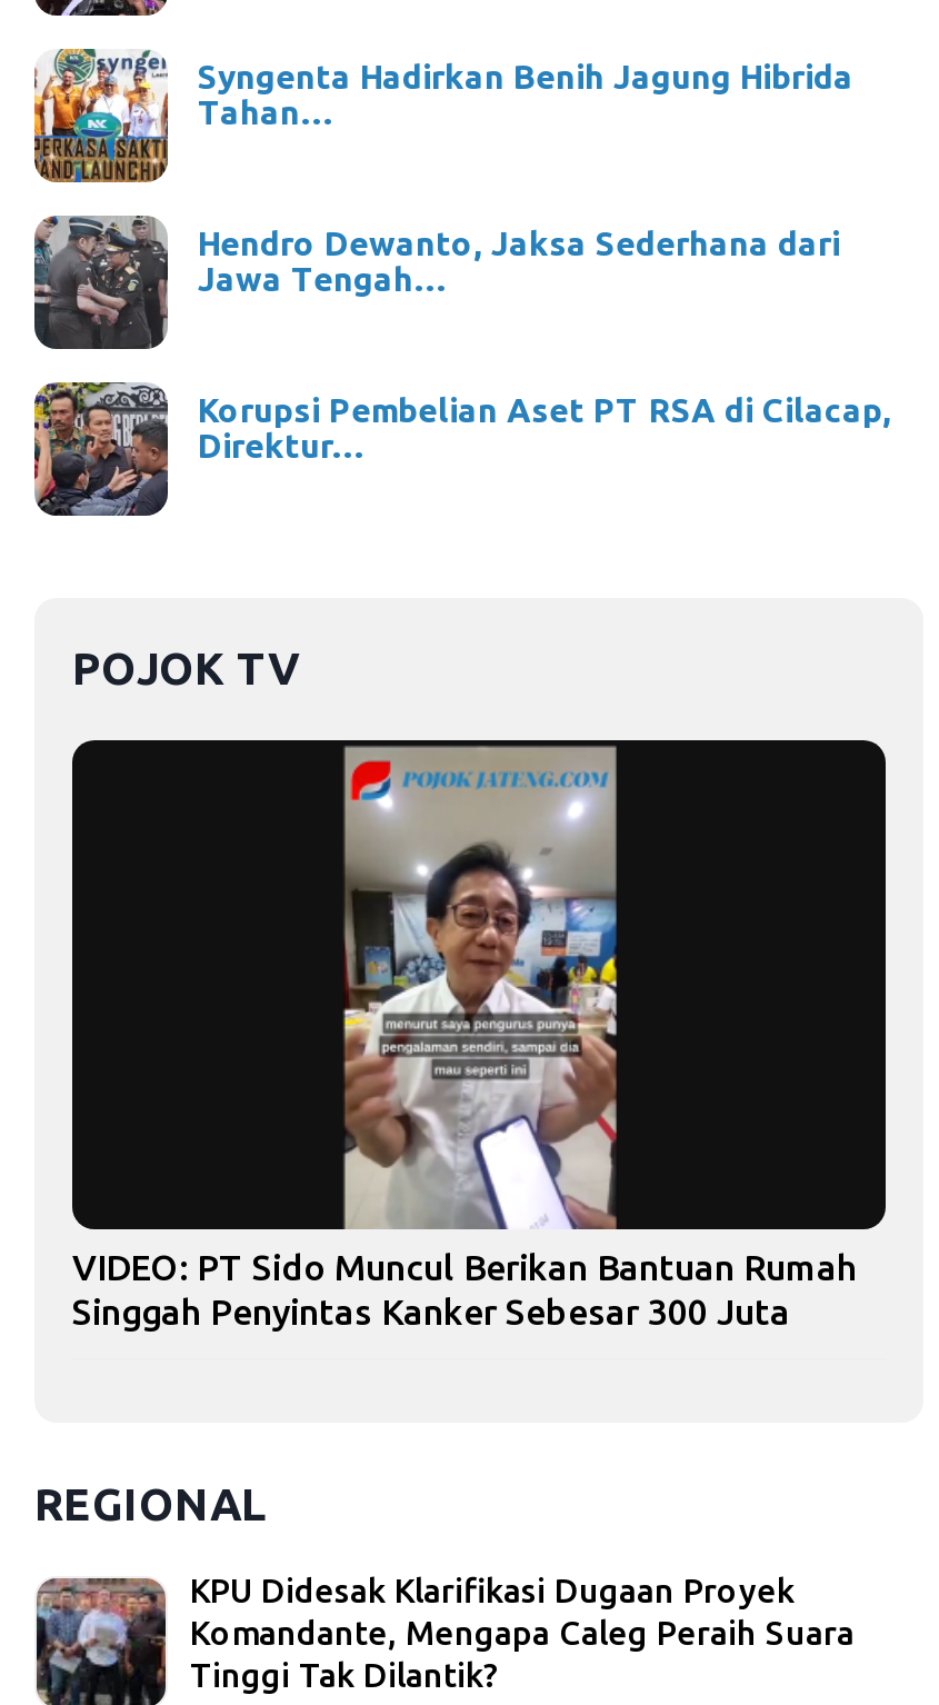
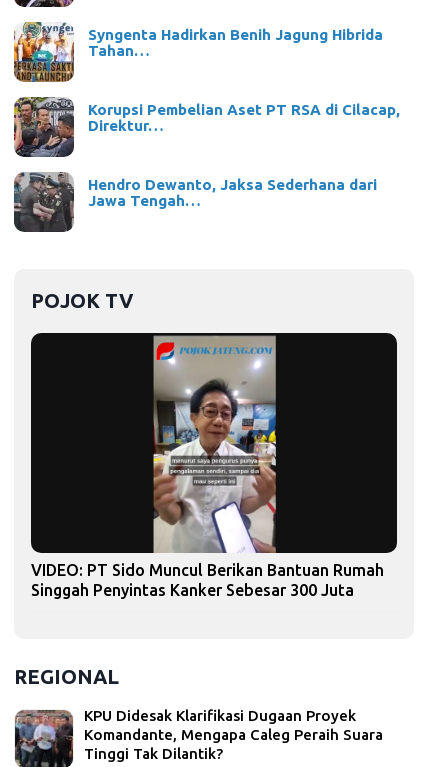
moved down: [image] | Hendro Dewanto, Jaksa Sederhana dari | Jawa Tengah…

moved up: [image] | Korupsi Pembelian Aset PT RSA di Cilacap, | Direktur…
